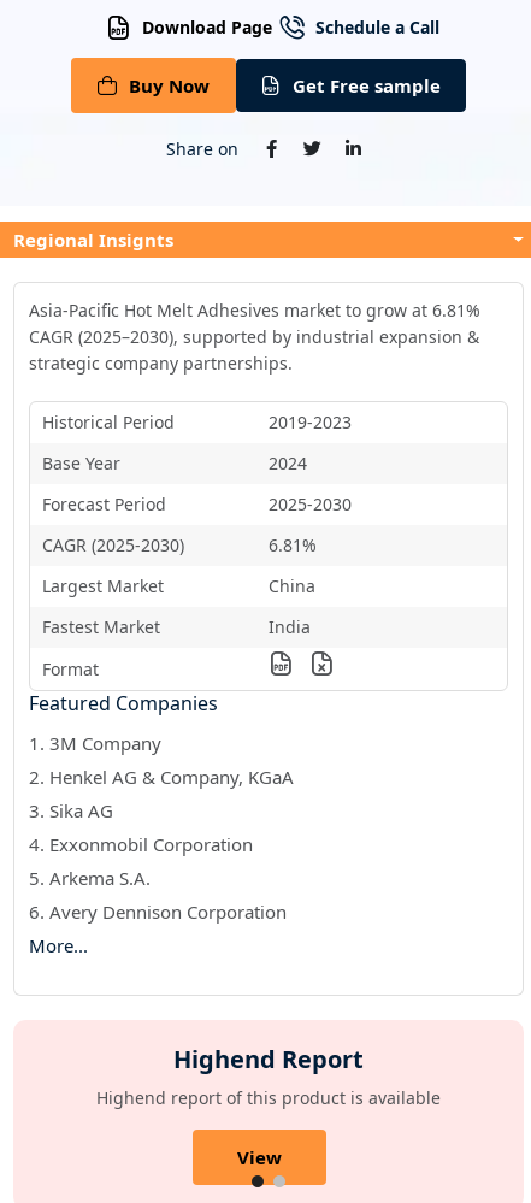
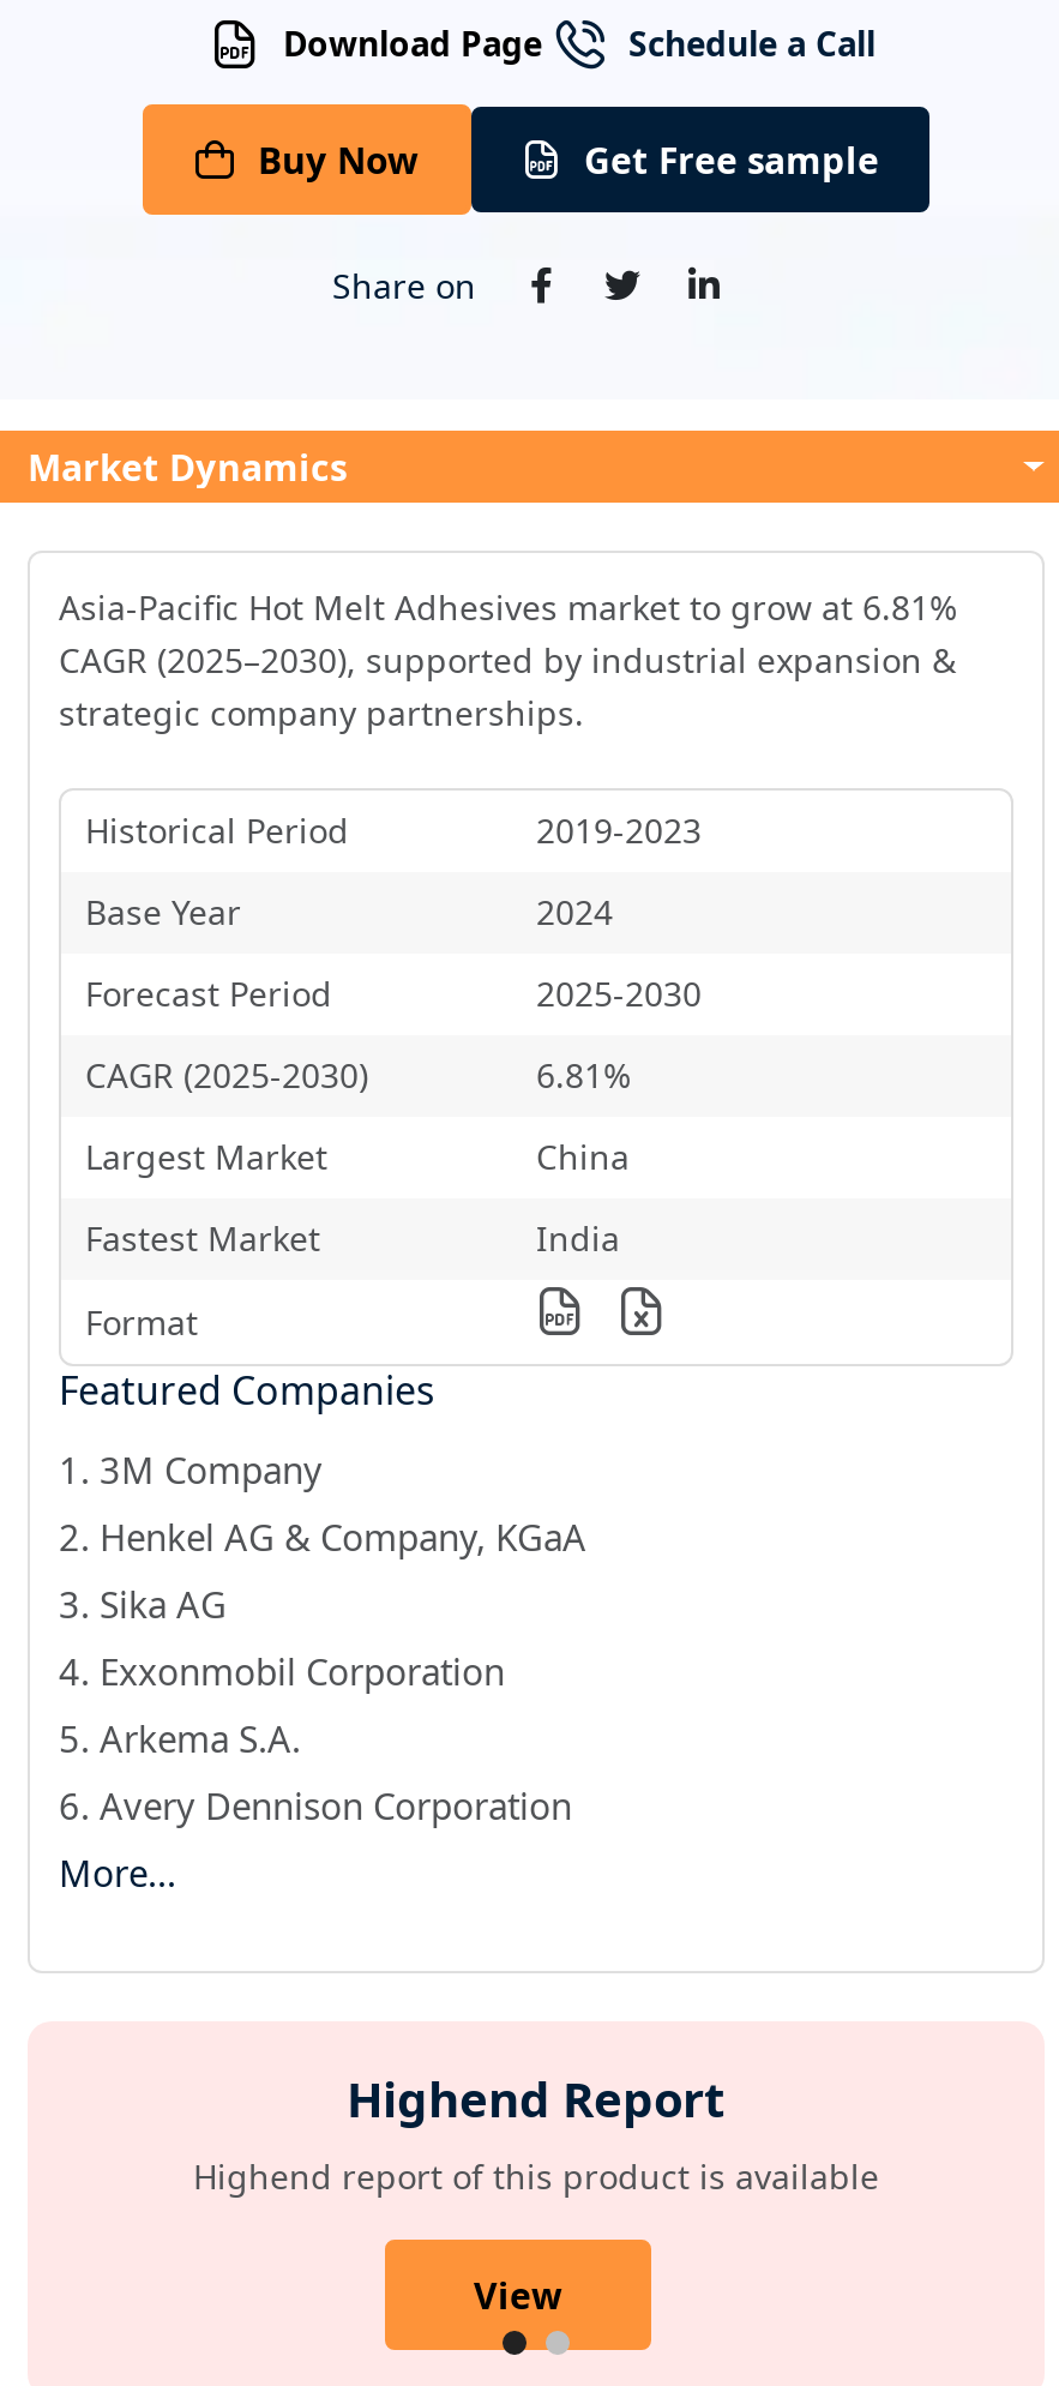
- Regional Insignts
+ Market Dynamics
